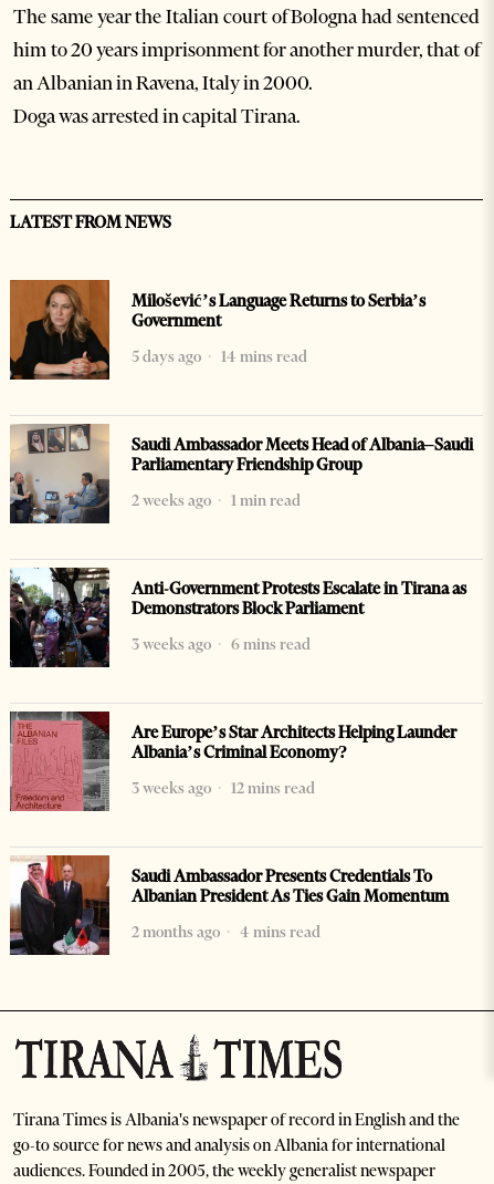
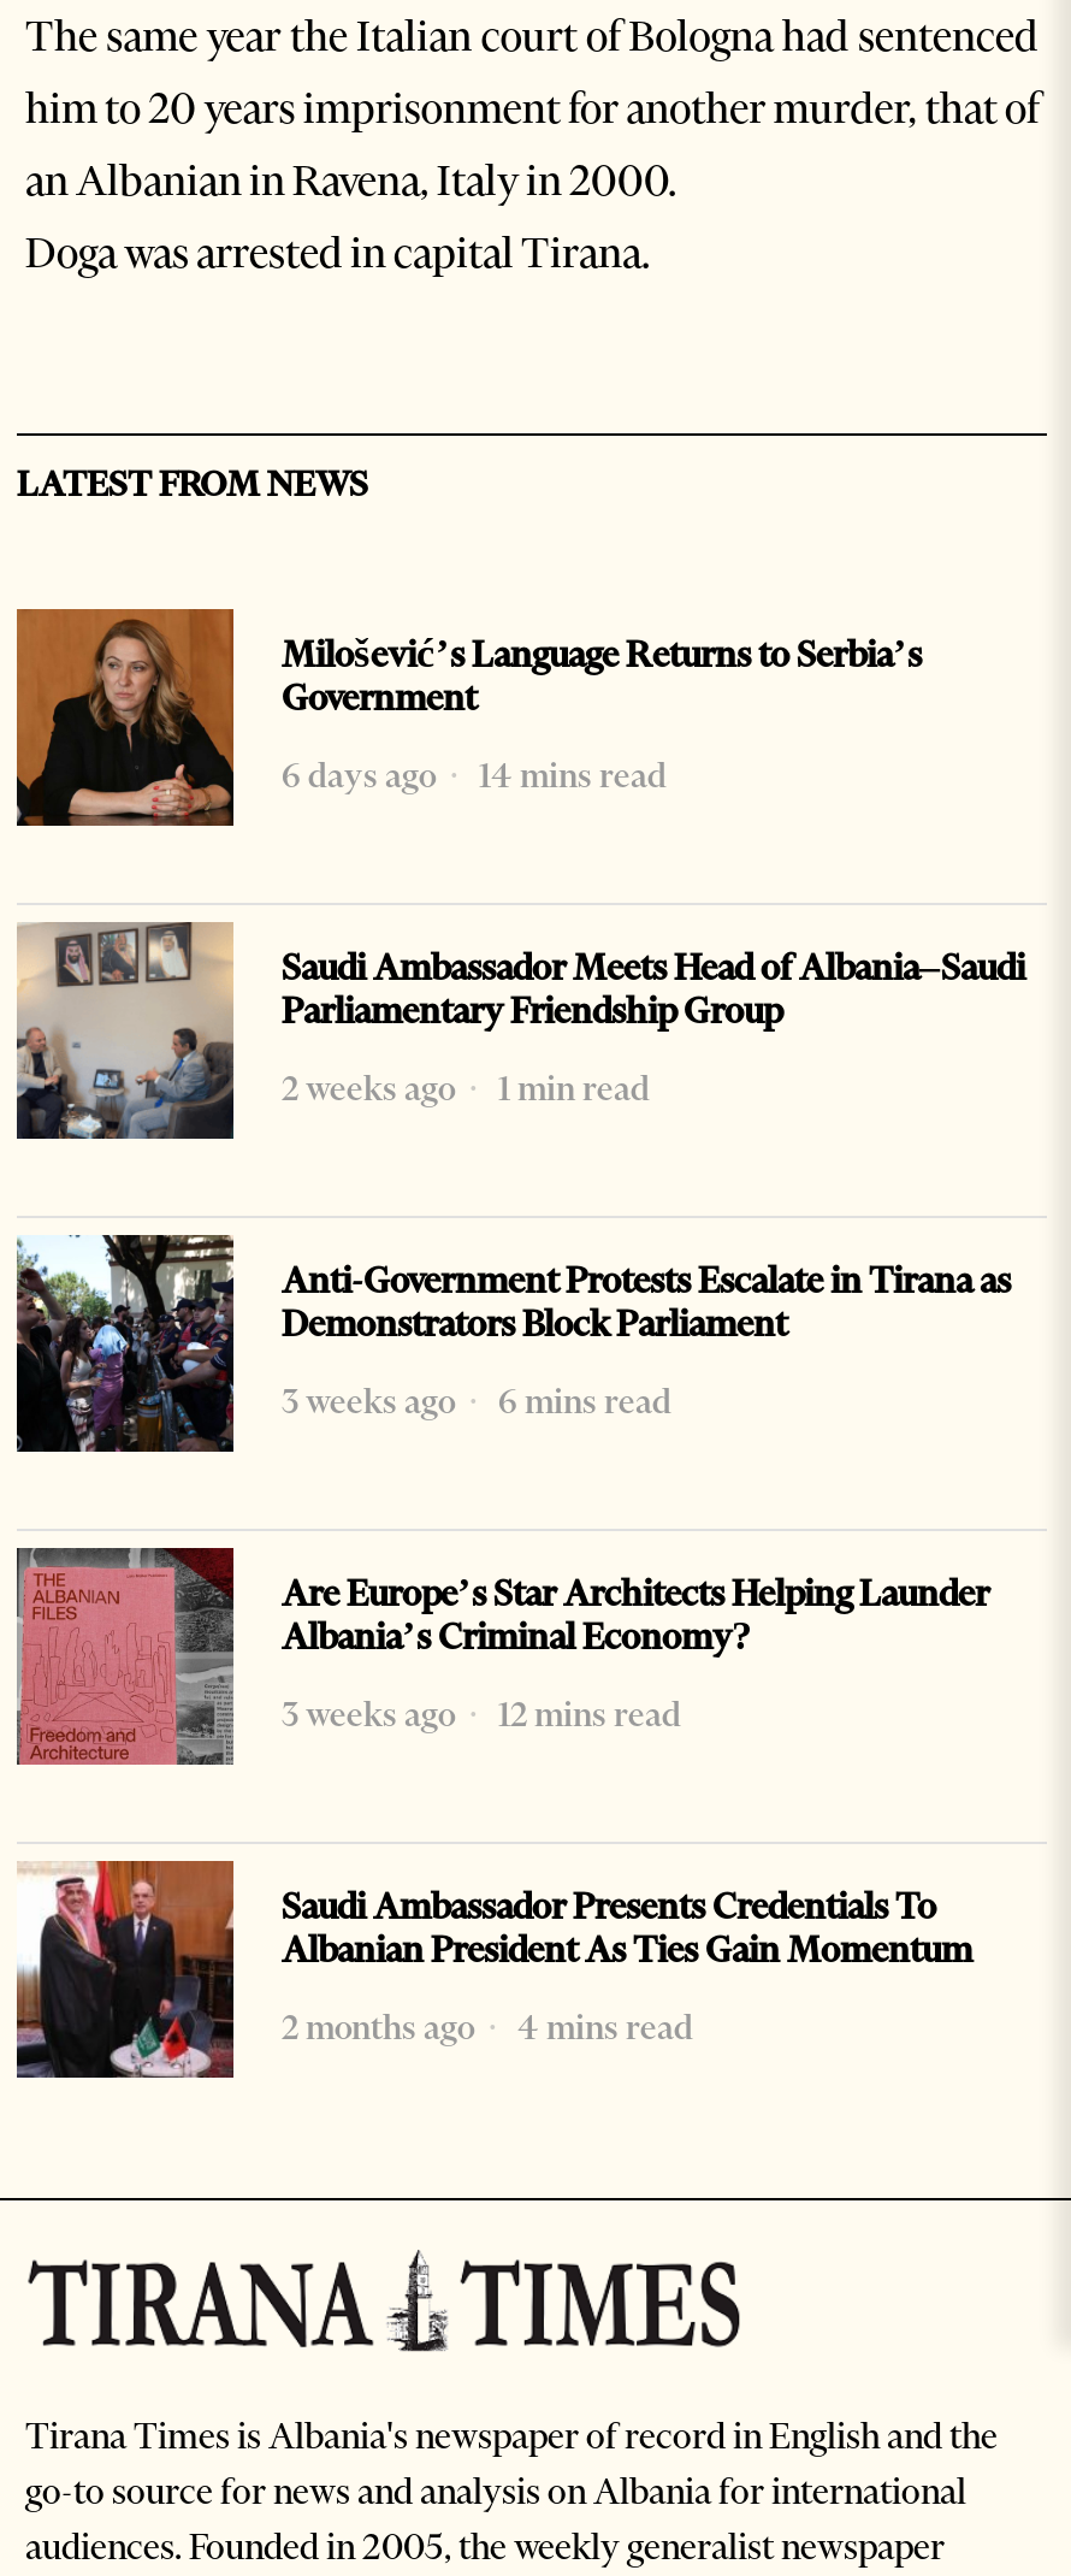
- 5 days ago 14 mins read
+ 6 days ago 14 mins read
